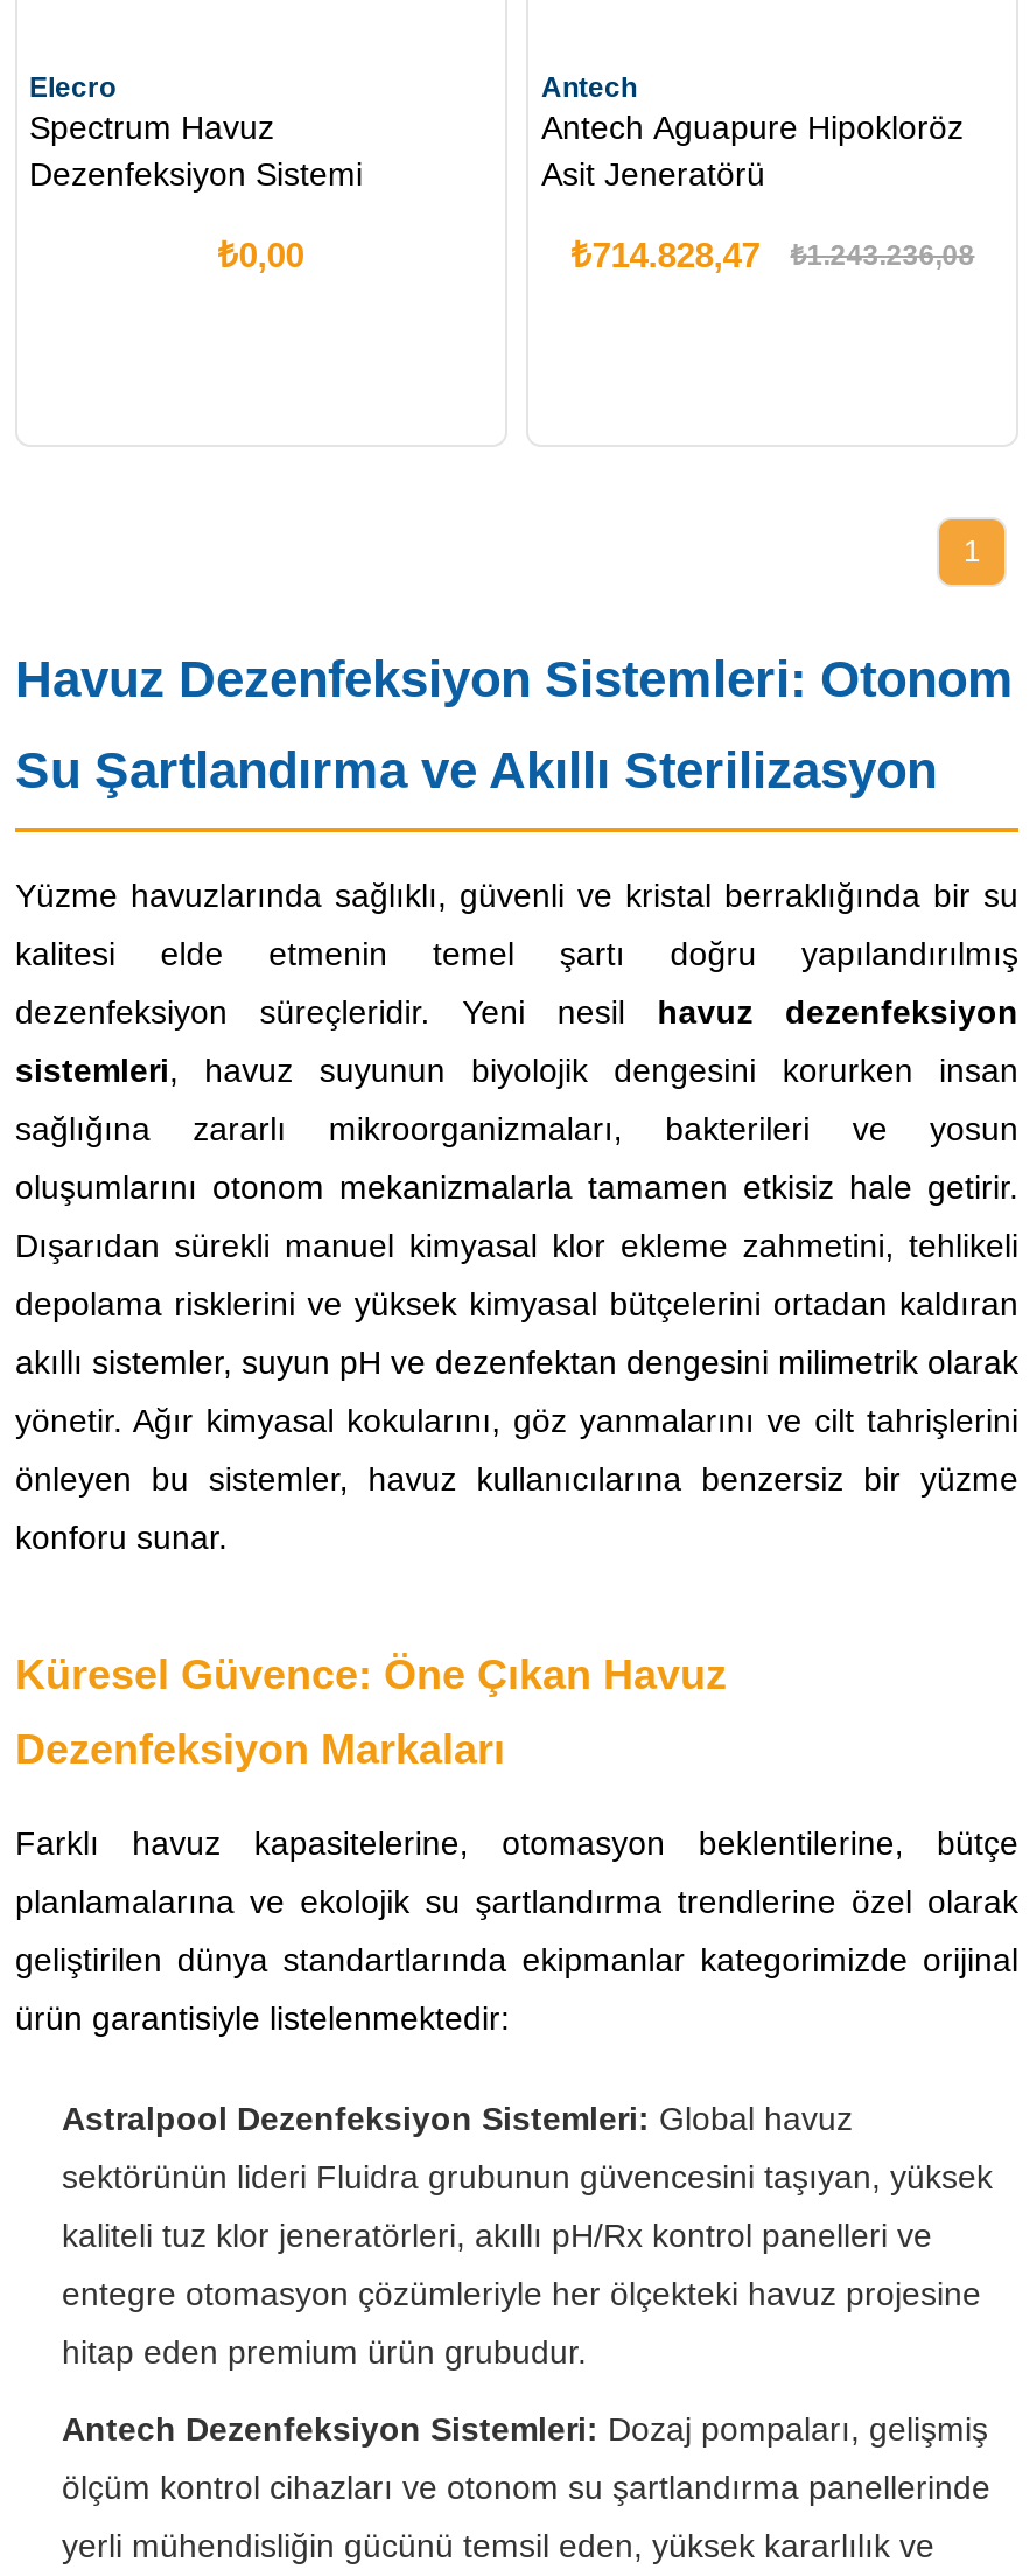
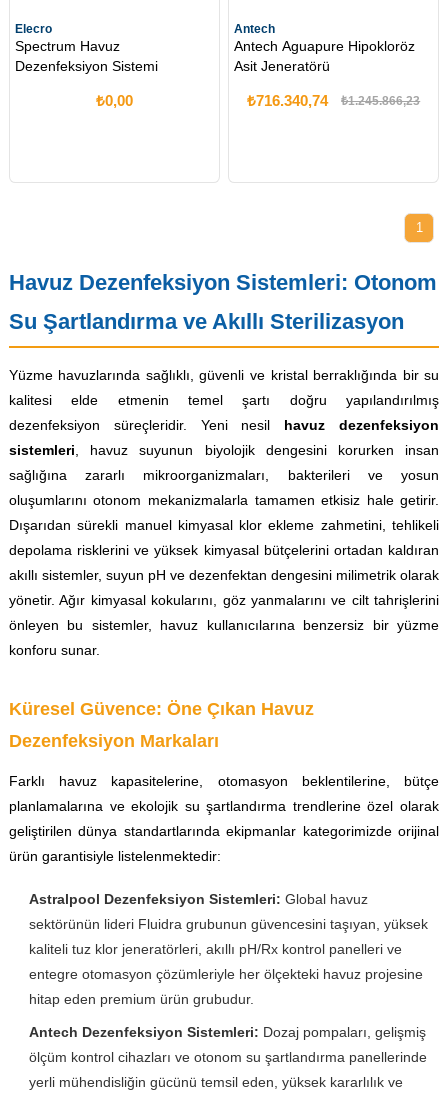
- ₺714.828,47
+ ₺716.340,74

- ₺1.243.236,08
+ ₺1.245.866,23
